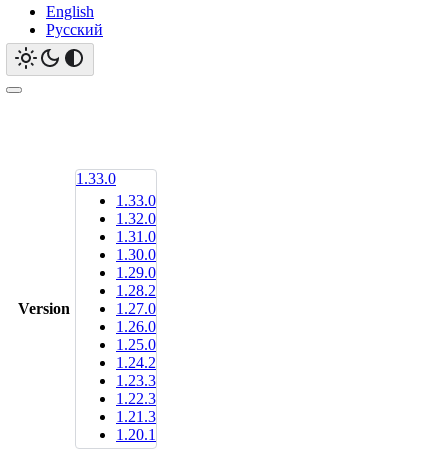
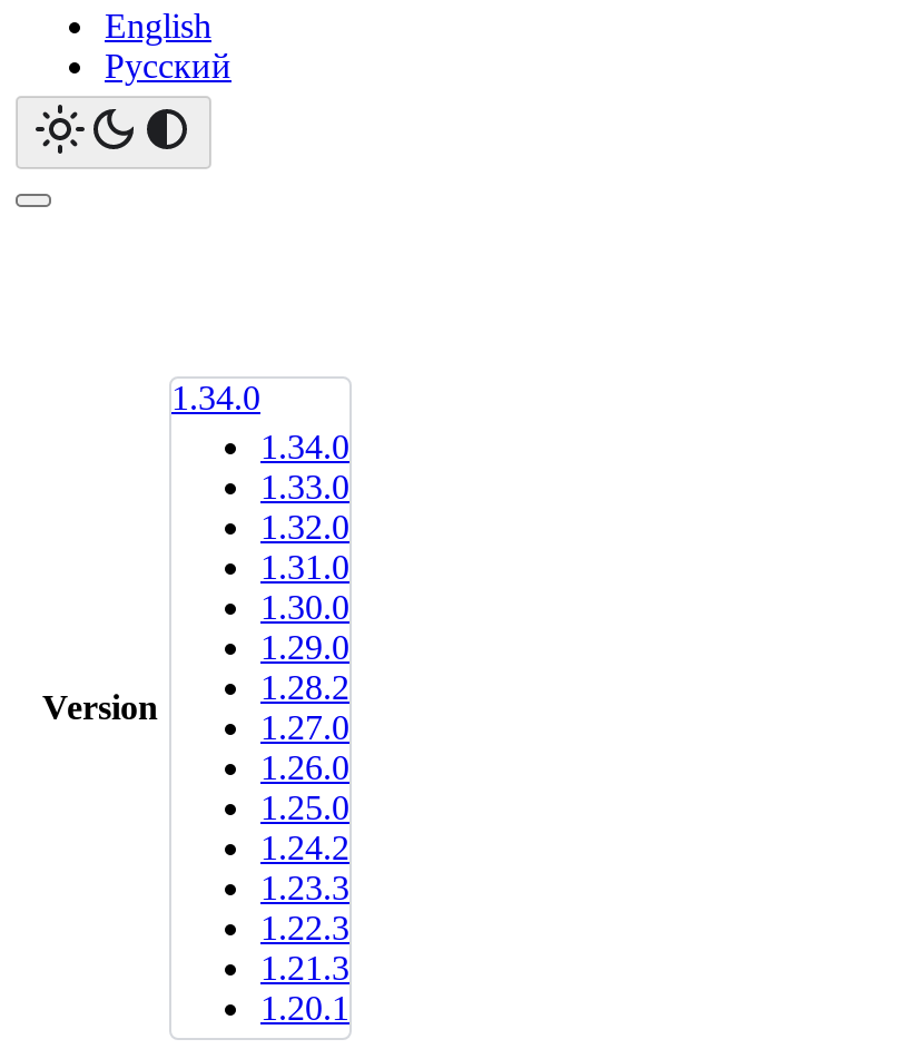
- 1.33.0
+ 1.34.0
+ 1.34.0
